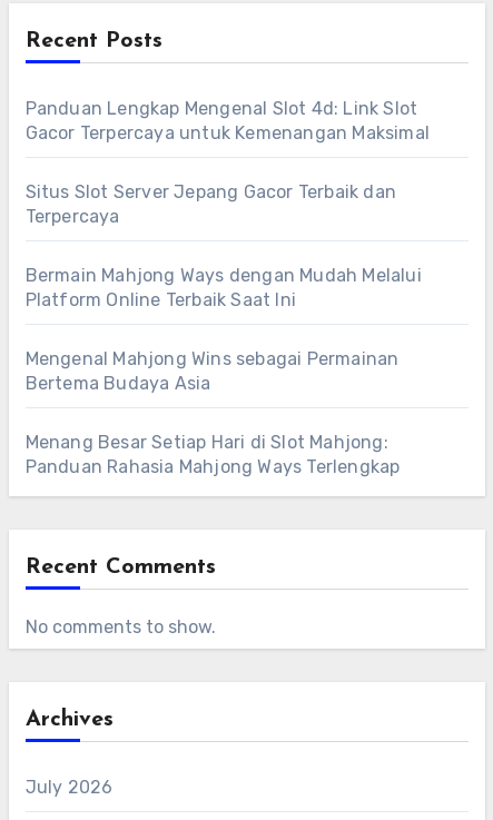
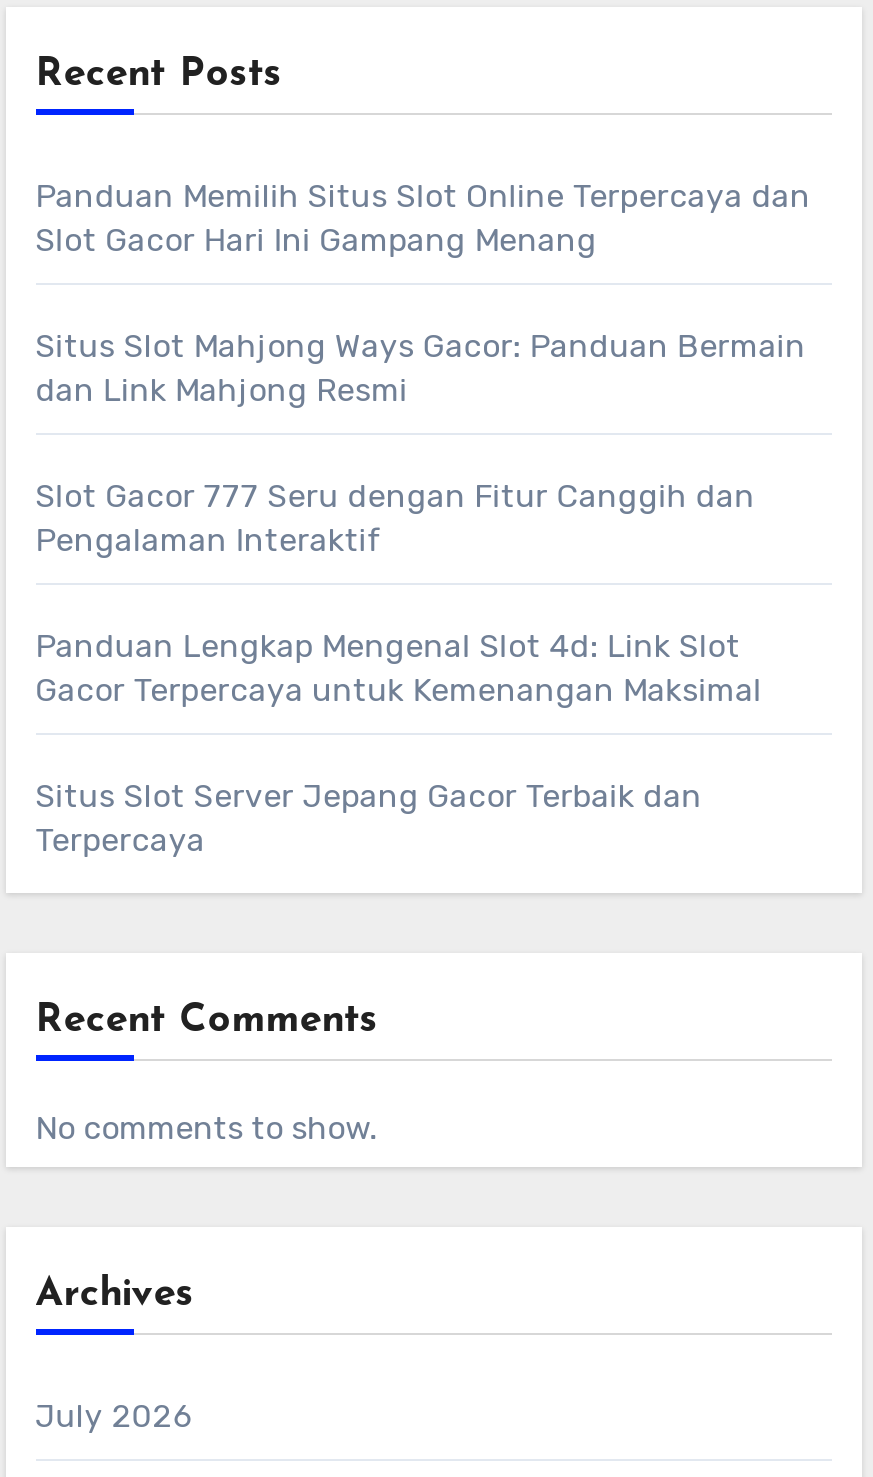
+ Panduan Memilih Situs Slot Online Terpercaya dan
+ Slot Gacor Hari Ini Gampang Menang
+ Situs Slot Mahjong Ways Gacor: Panduan Bermain
+ dan Link Mahjong Resmi
+ Slot Gacor 777 Seru dengan Fitur Canggih dan
+ Pengalaman Interaktif

moved down: Panduan Lengkap Mengenal Slot 4d: Link Slot | Gacor Terpercaya untuk Kemenangan Maksimal | Situs Slot Server Jepang Gacor Terbaik dan | Terpercaya

- Bermain Mahjong Ways dengan Mudah Melalui
- Platform Online Terbaik Saat Ini
- Mengenal Mahjong Wins sebagai Permainan
- Bertema Budaya Asia
- Menang Besar Setiap Hari di Slot Mahjong:
- Panduan Rahasia Mahjong Ways Terlengkap
